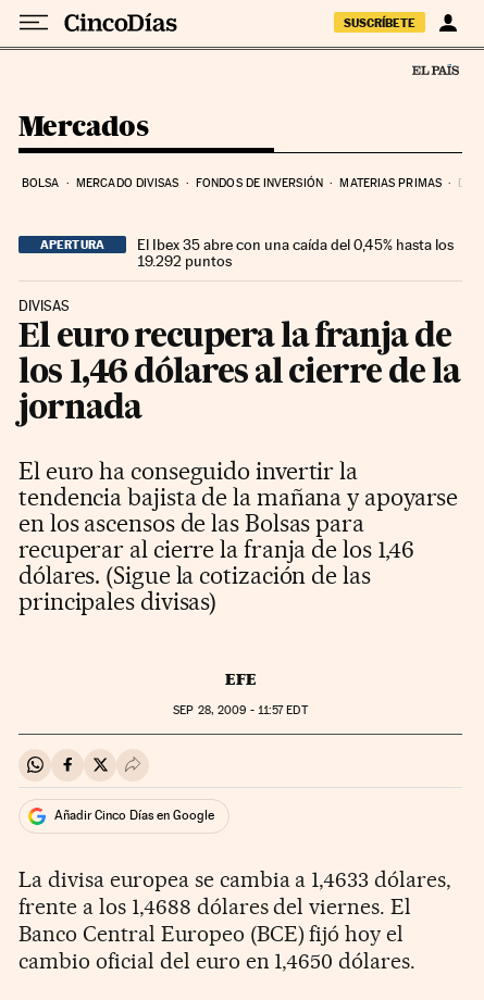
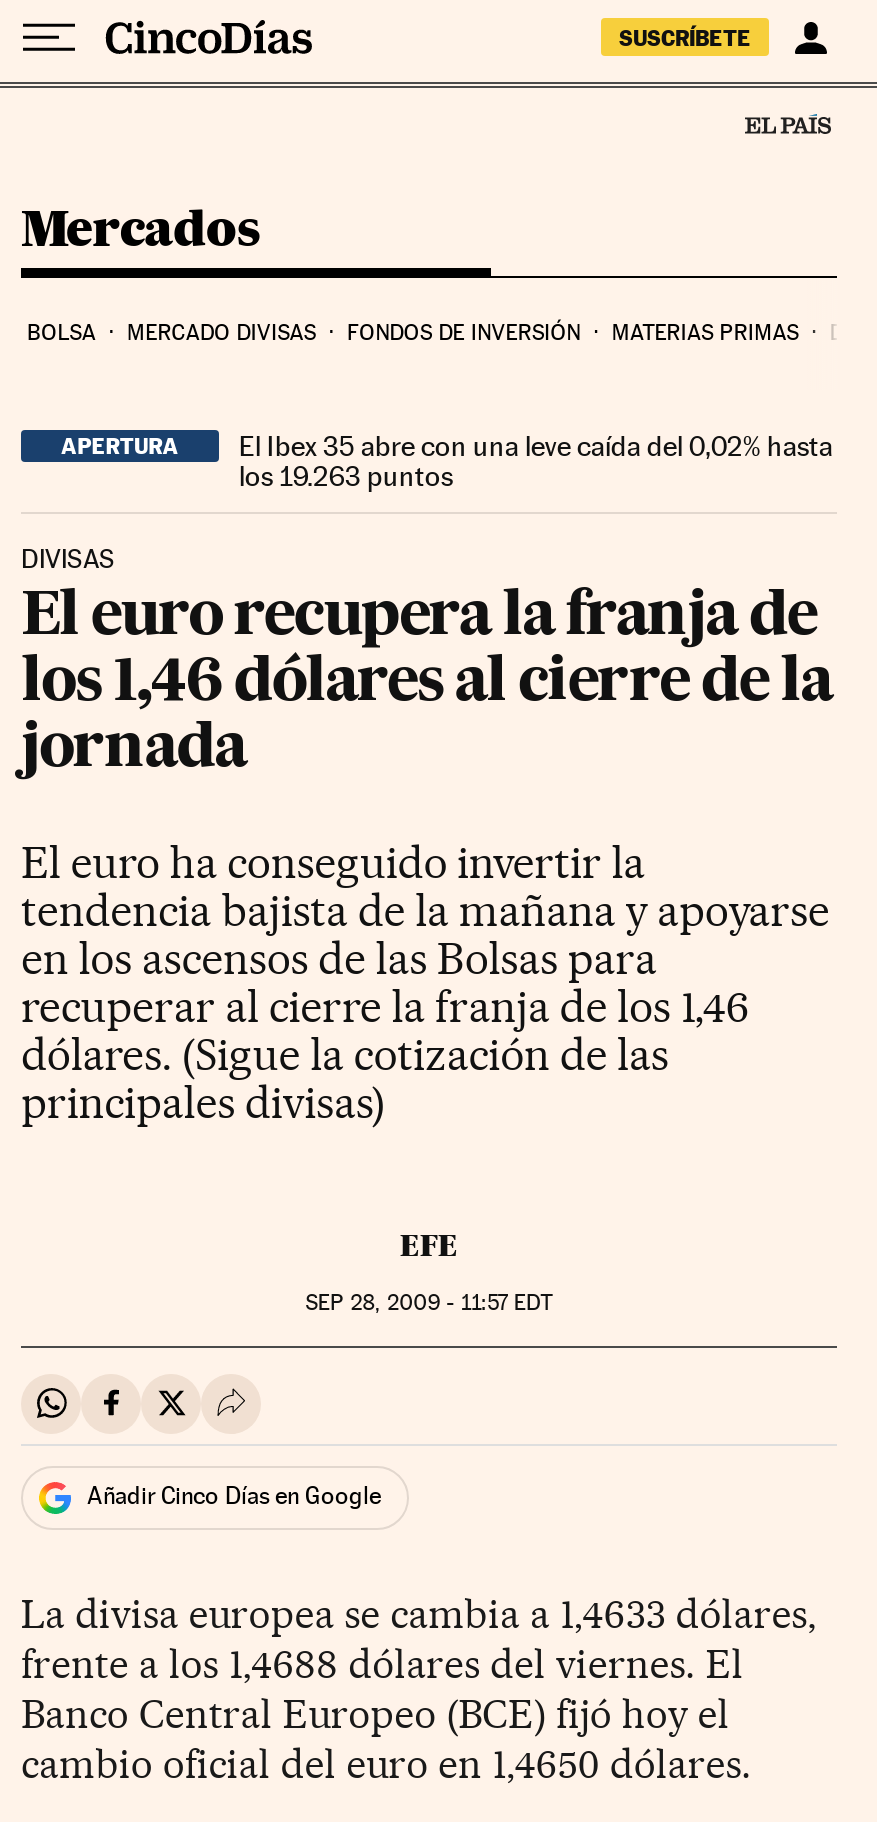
- El Ibex 35 abre con una caída del 0,45% hasta los
- 19.292 puntos
+ El Ibex 35 abre con una leve caída del 0,02% hasta
+ los 19.263 puntos
